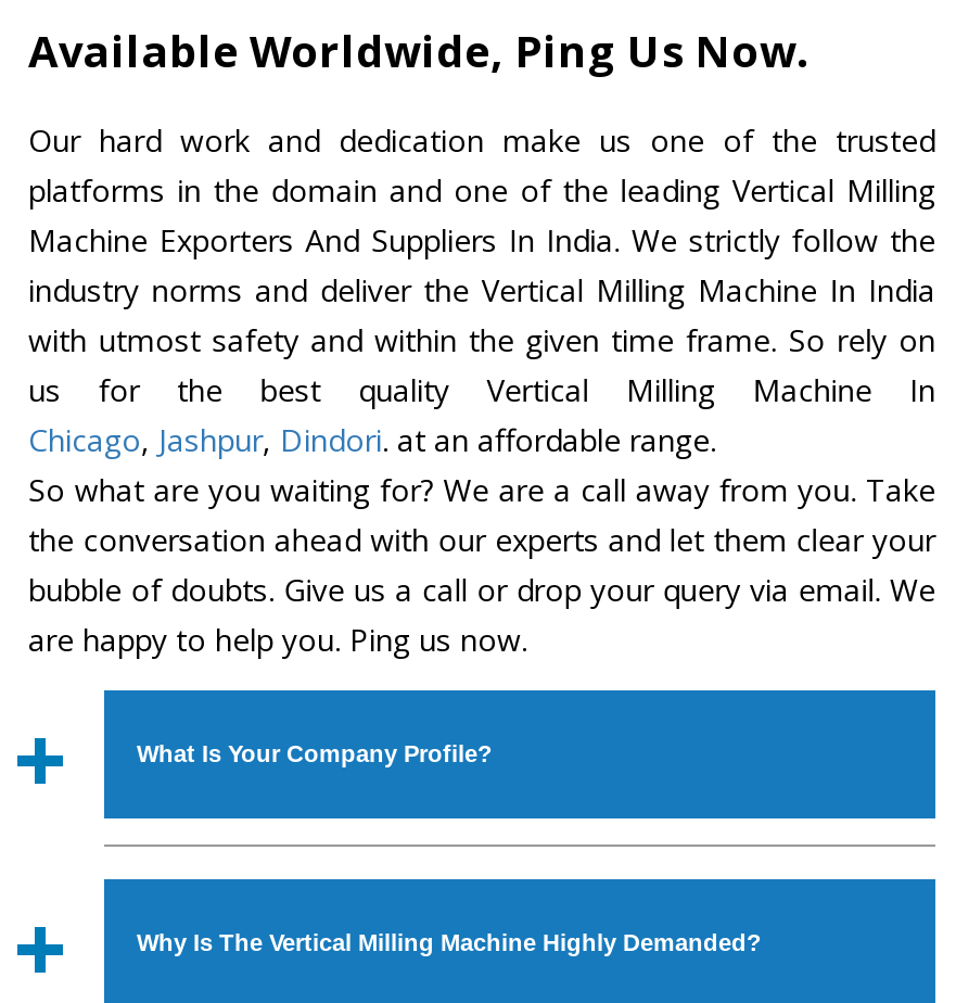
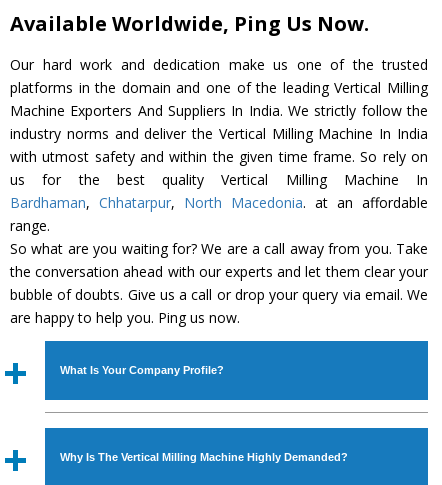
- Chicago, Jashpur, Dindori. at an affordable range.
+ Bardhaman, Chhatarpur, North Macedonia. at an affordable
+ range.
